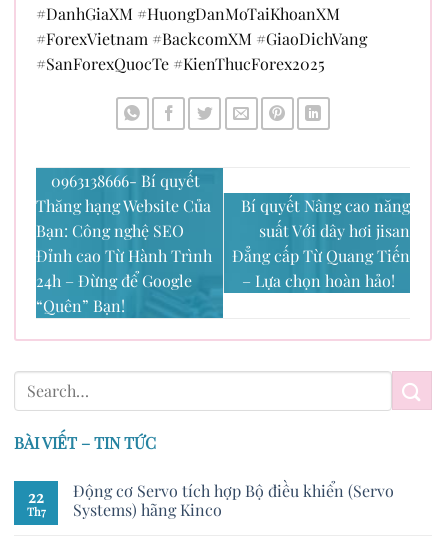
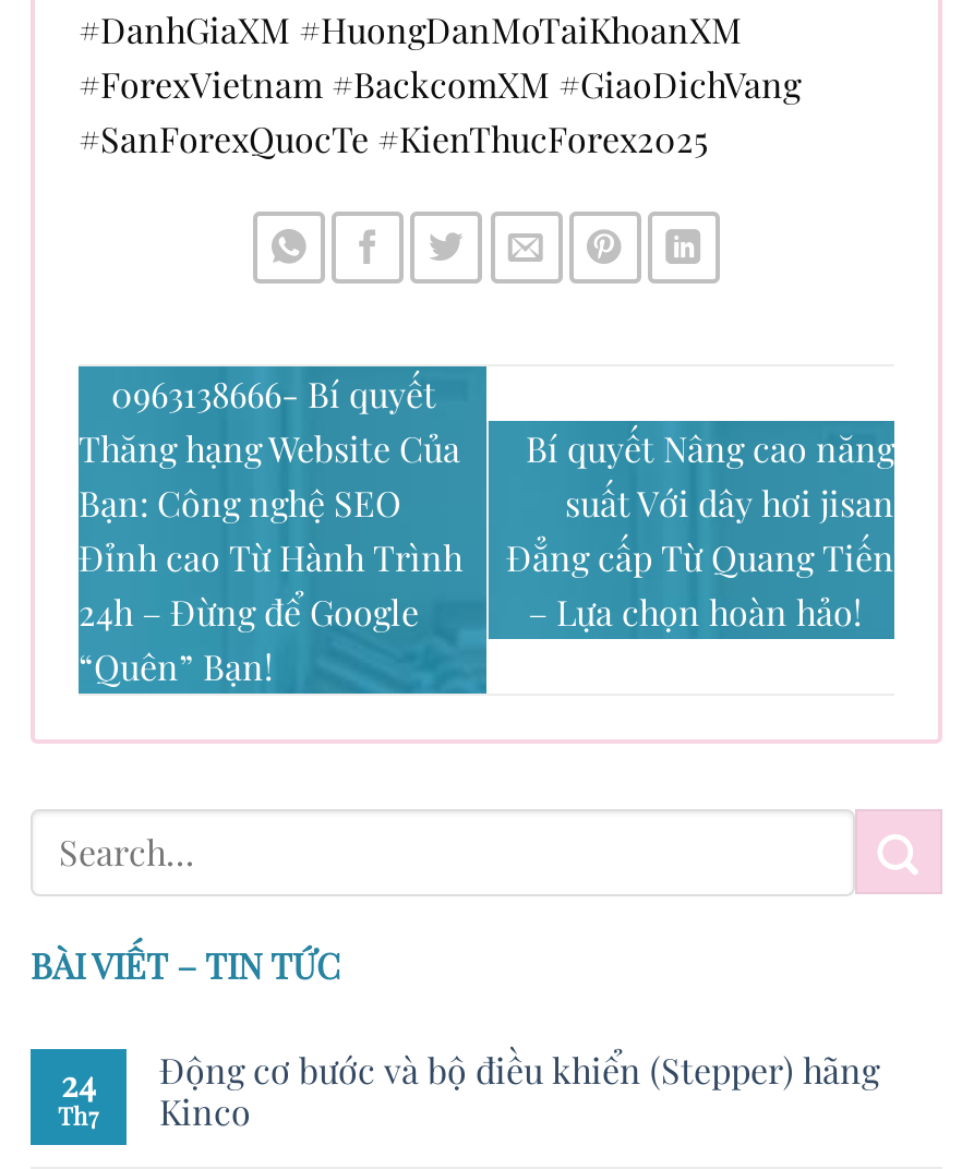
- Động cơ Servo tích hợp Bộ điều khiển (Servo
- Systems) hãng Kinco
+ Động cơ bước và bộ điều khiển (Stepper) hãng
+ Kinco

- 22
+ 24
